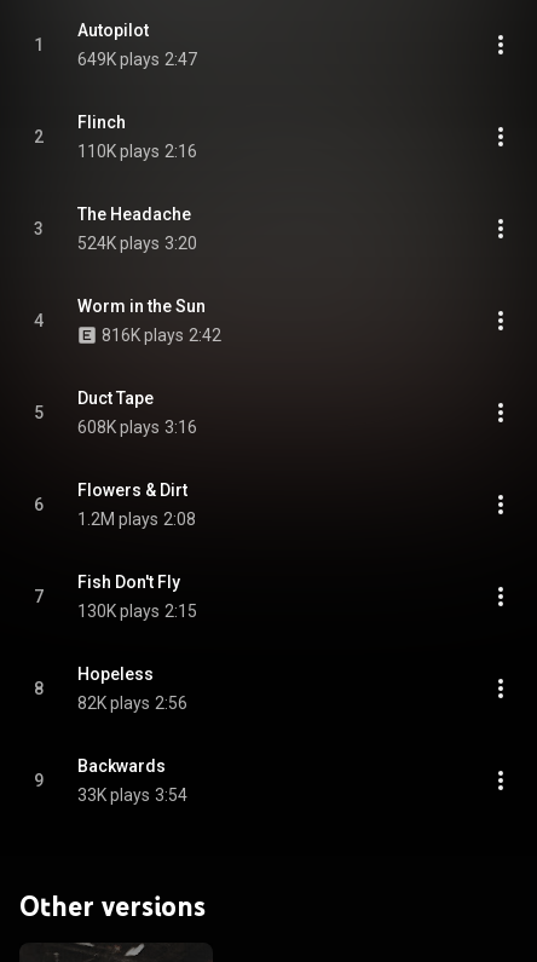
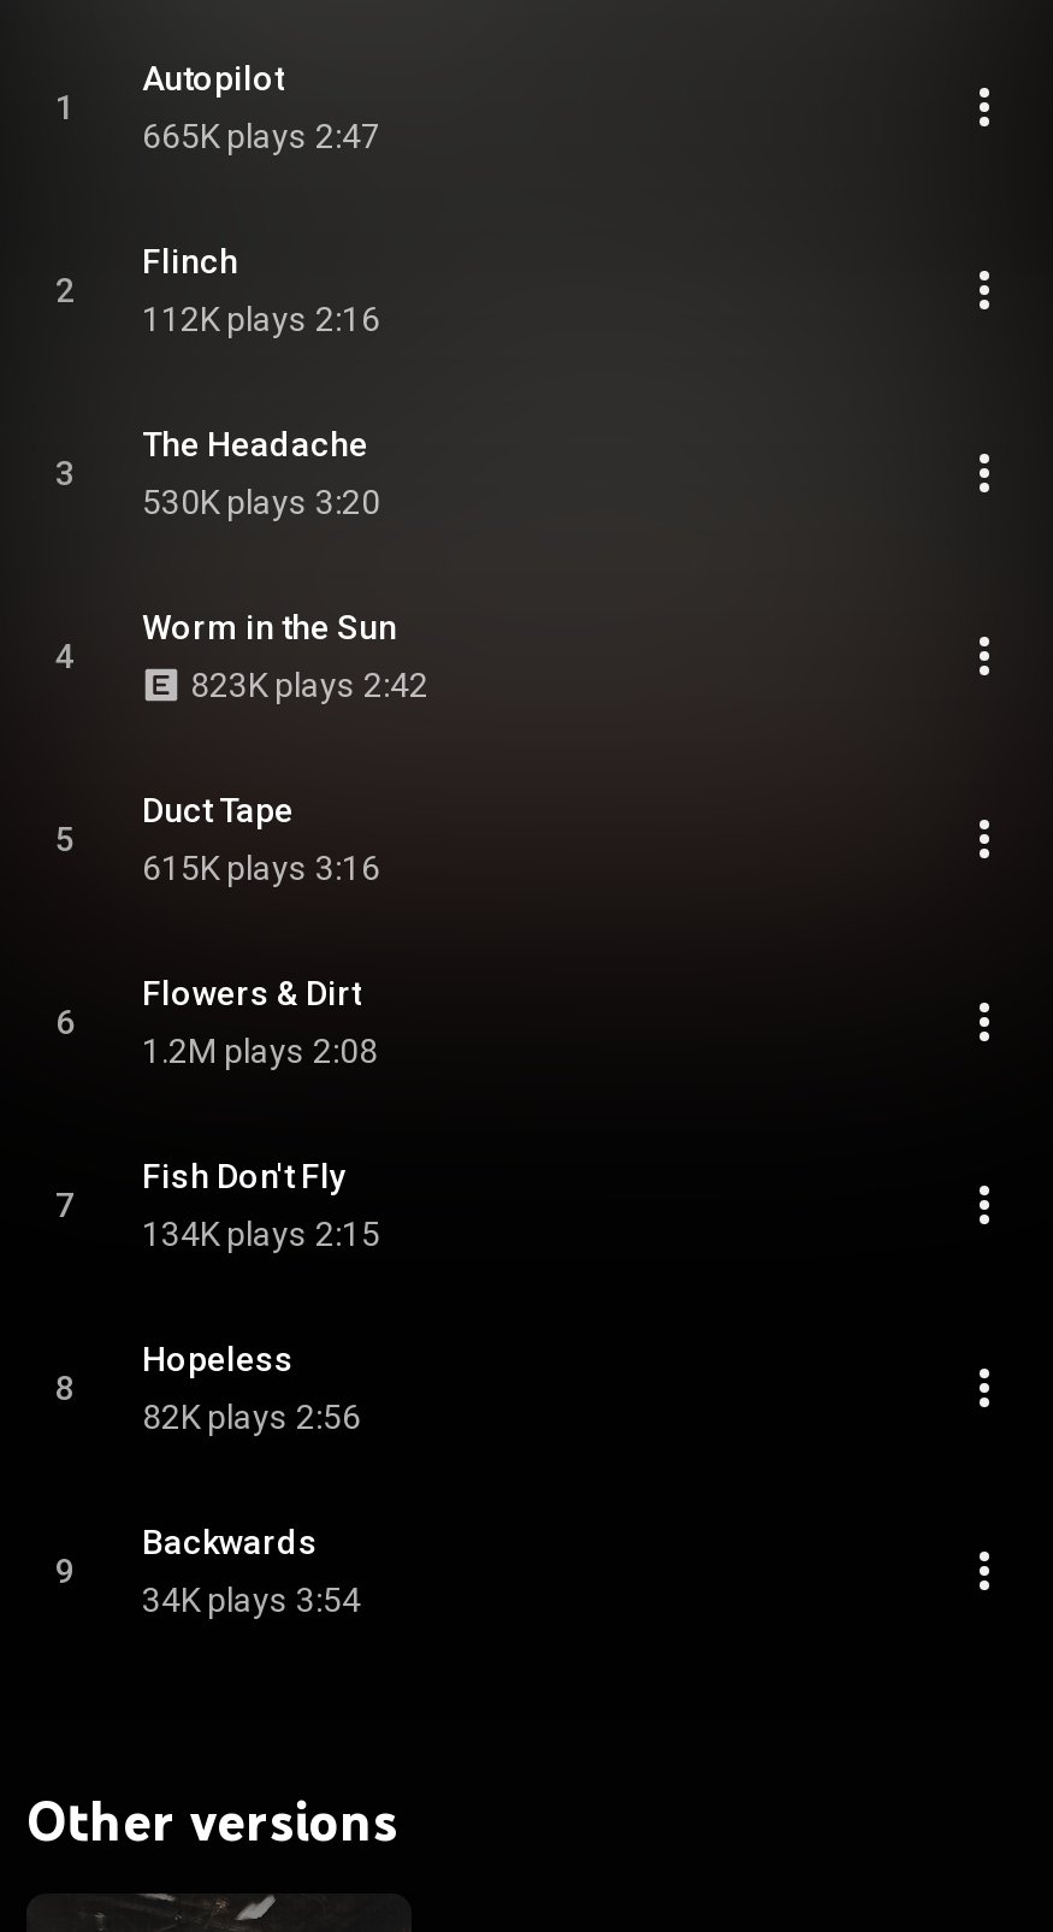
- 649K plays 2:47
+ 665K plays 2:47

- 110K plays 2:16
+ 112K plays 2:16

- 524K plays 3:20
+ 530K plays 3:20

- 816K plays 2:42
+ 823K plays 2:42

- 608K plays 3:16
+ 615K plays 3:16

- 130K plays 2:15
+ 134K plays 2:15

- 33K plays 3:54
+ 34K plays 3:54
